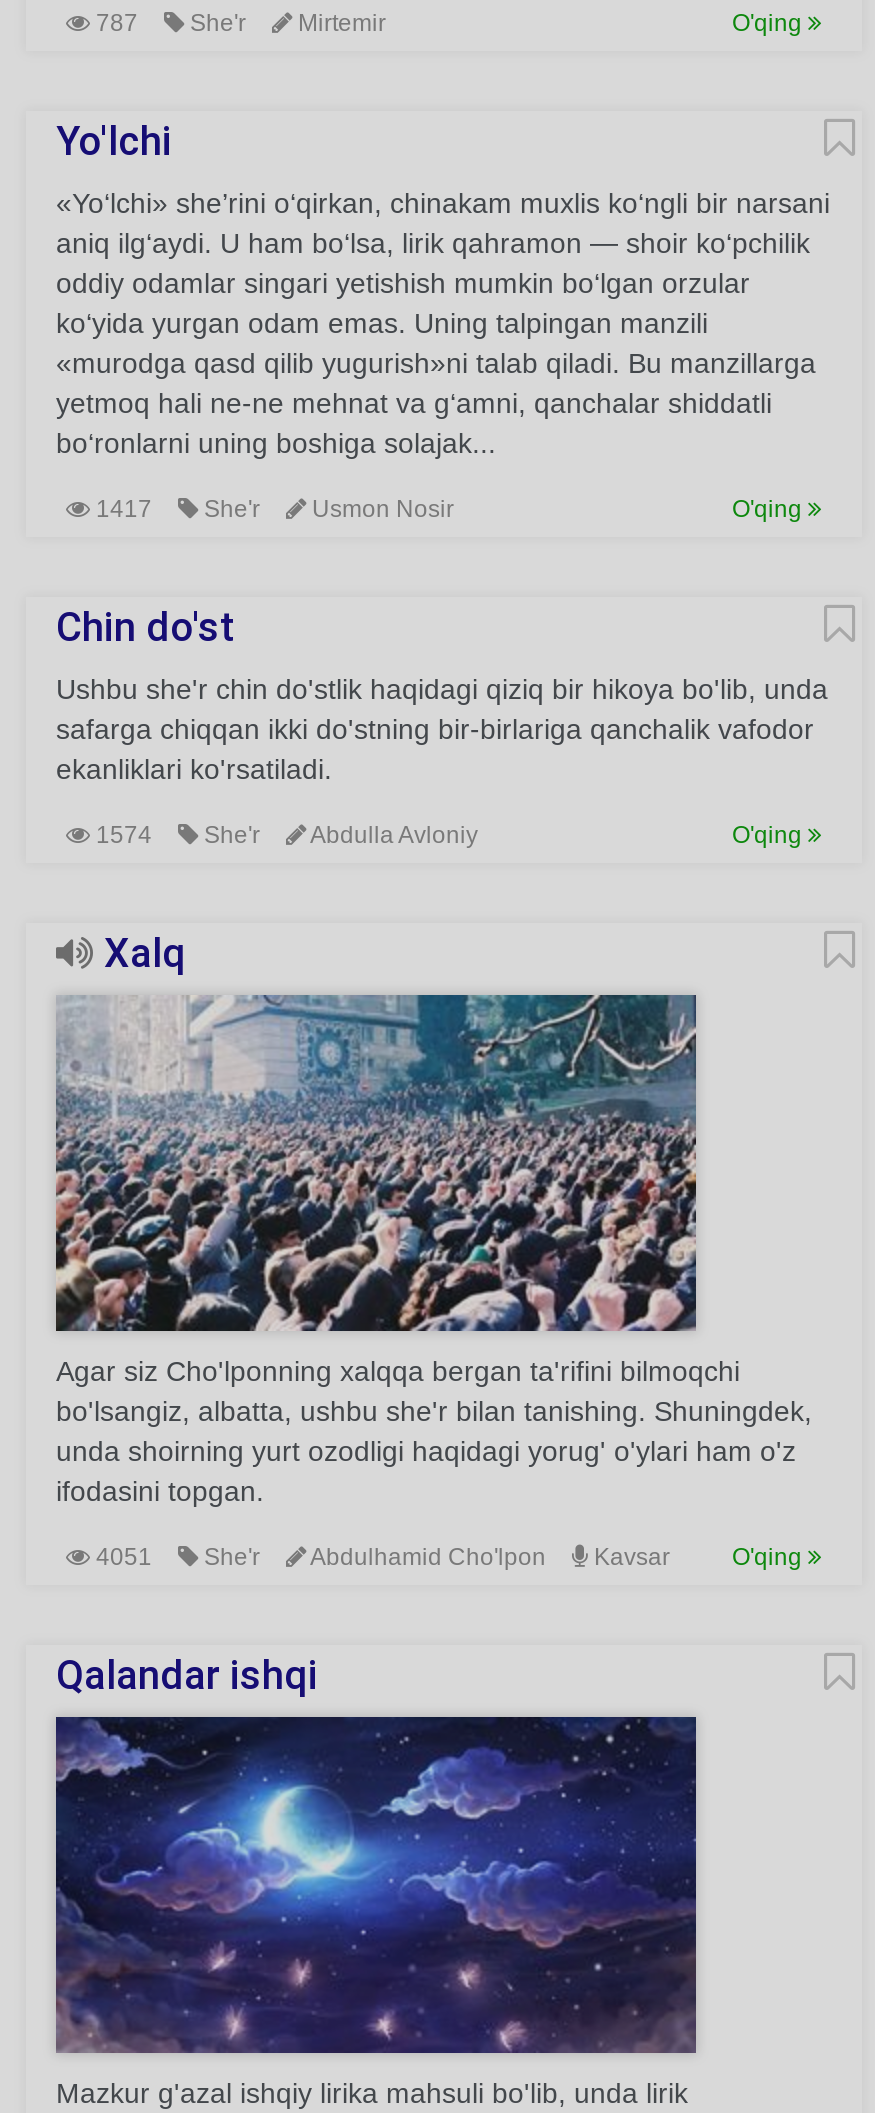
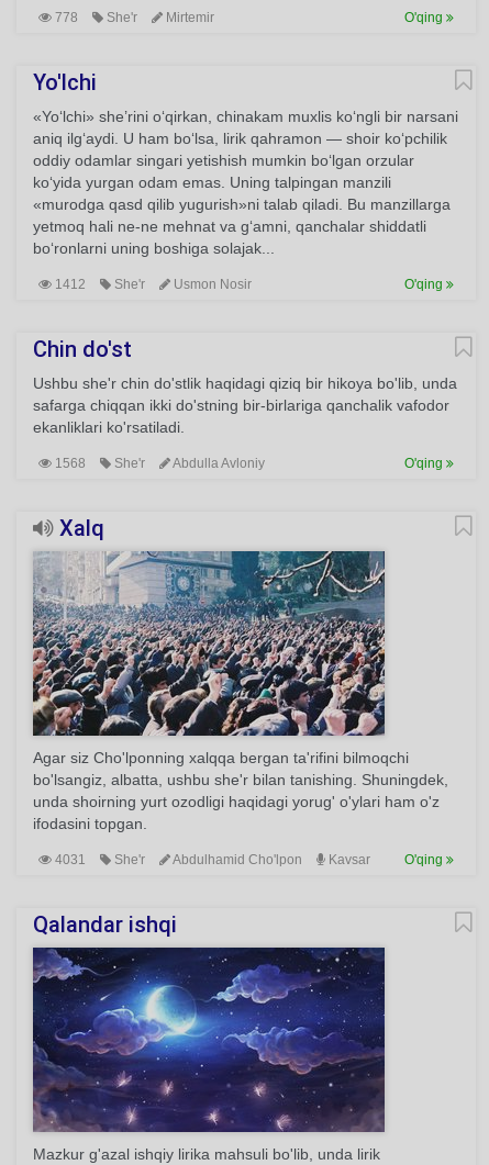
- 787 She'r Mirtemir
+ 778 She'r Mirtemir

- 1417 She'r Usmon Nosir
+ 1412 She'r Usmon Nosir

- 1574 She'r Abdulla Avloniy
+ 1568 She'r Abdulla Avloniy

- 4051 She'r Abdulhamid Cho'lpon Kavsar
+ 4031 She'r Abdulhamid Cho'lpon Kavsar
